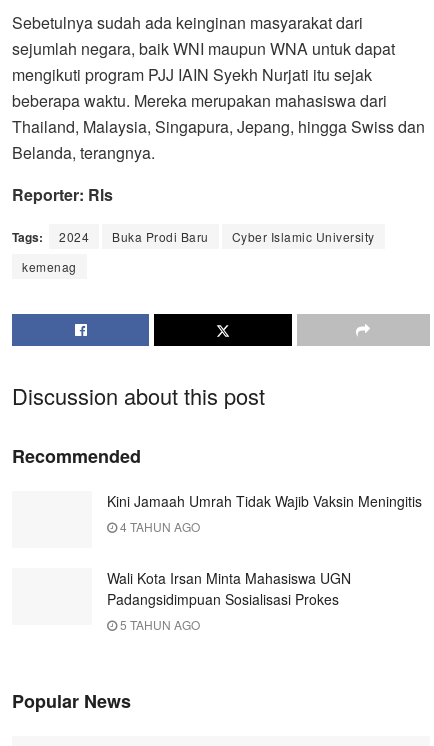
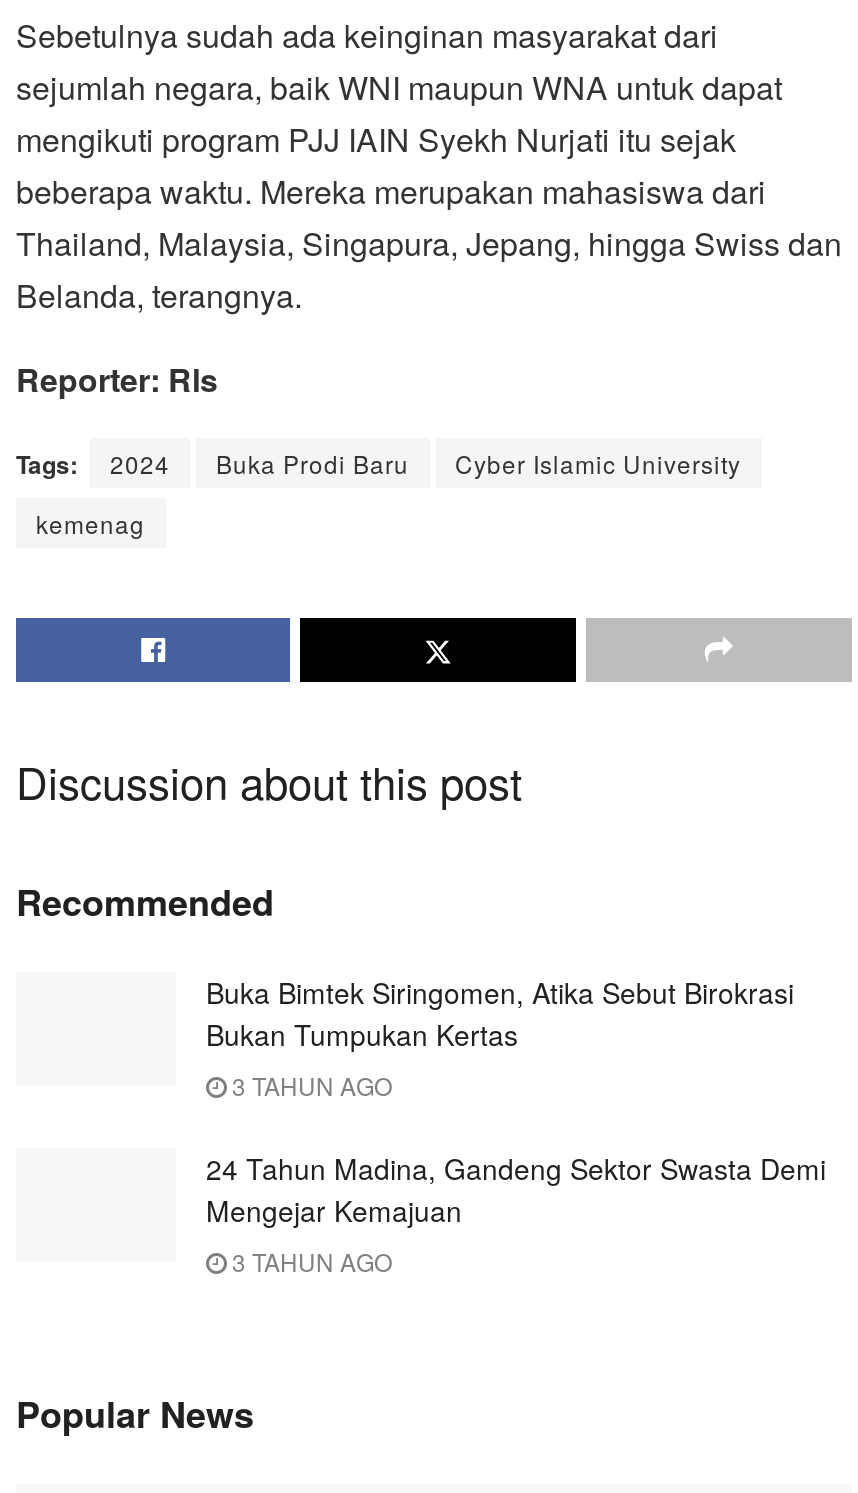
- Kini Jamaah Umrah Tidak Wajib Vaksin Meningitis
- 4 TAHUN AGO
+ Buka Bimtek Siringomen, Atika Sebut Birokrasi
+ Bukan Tumpukan Kertas
+ 3 TAHUN AGO

- Wali Kota Irsan Minta Mahasiswa UGN
- Padangsidimpuan Sosialisasi Prokes
- 5 TAHUN AGO
+ 24 Tahun Madina, Gandeng Sektor Swasta Demi
+ Mengejar Kemajuan
+ 3 TAHUN AGO
